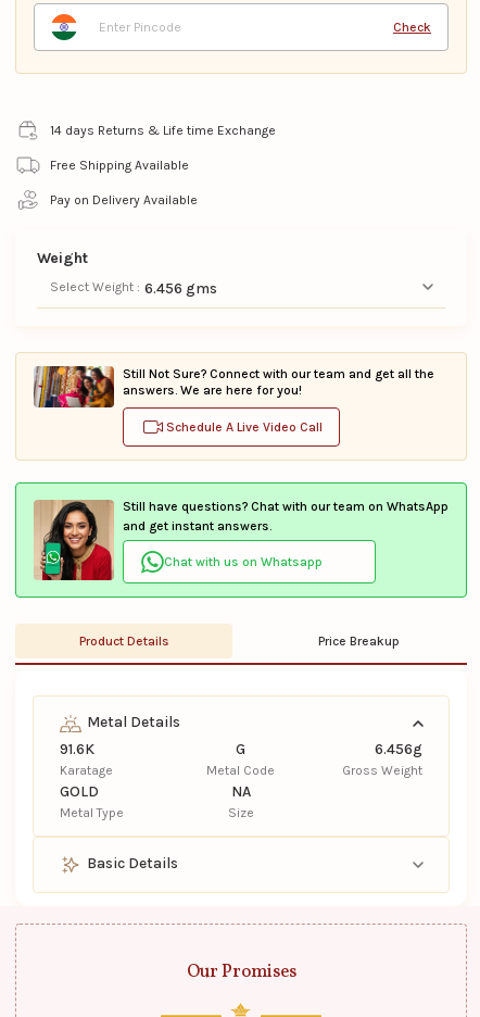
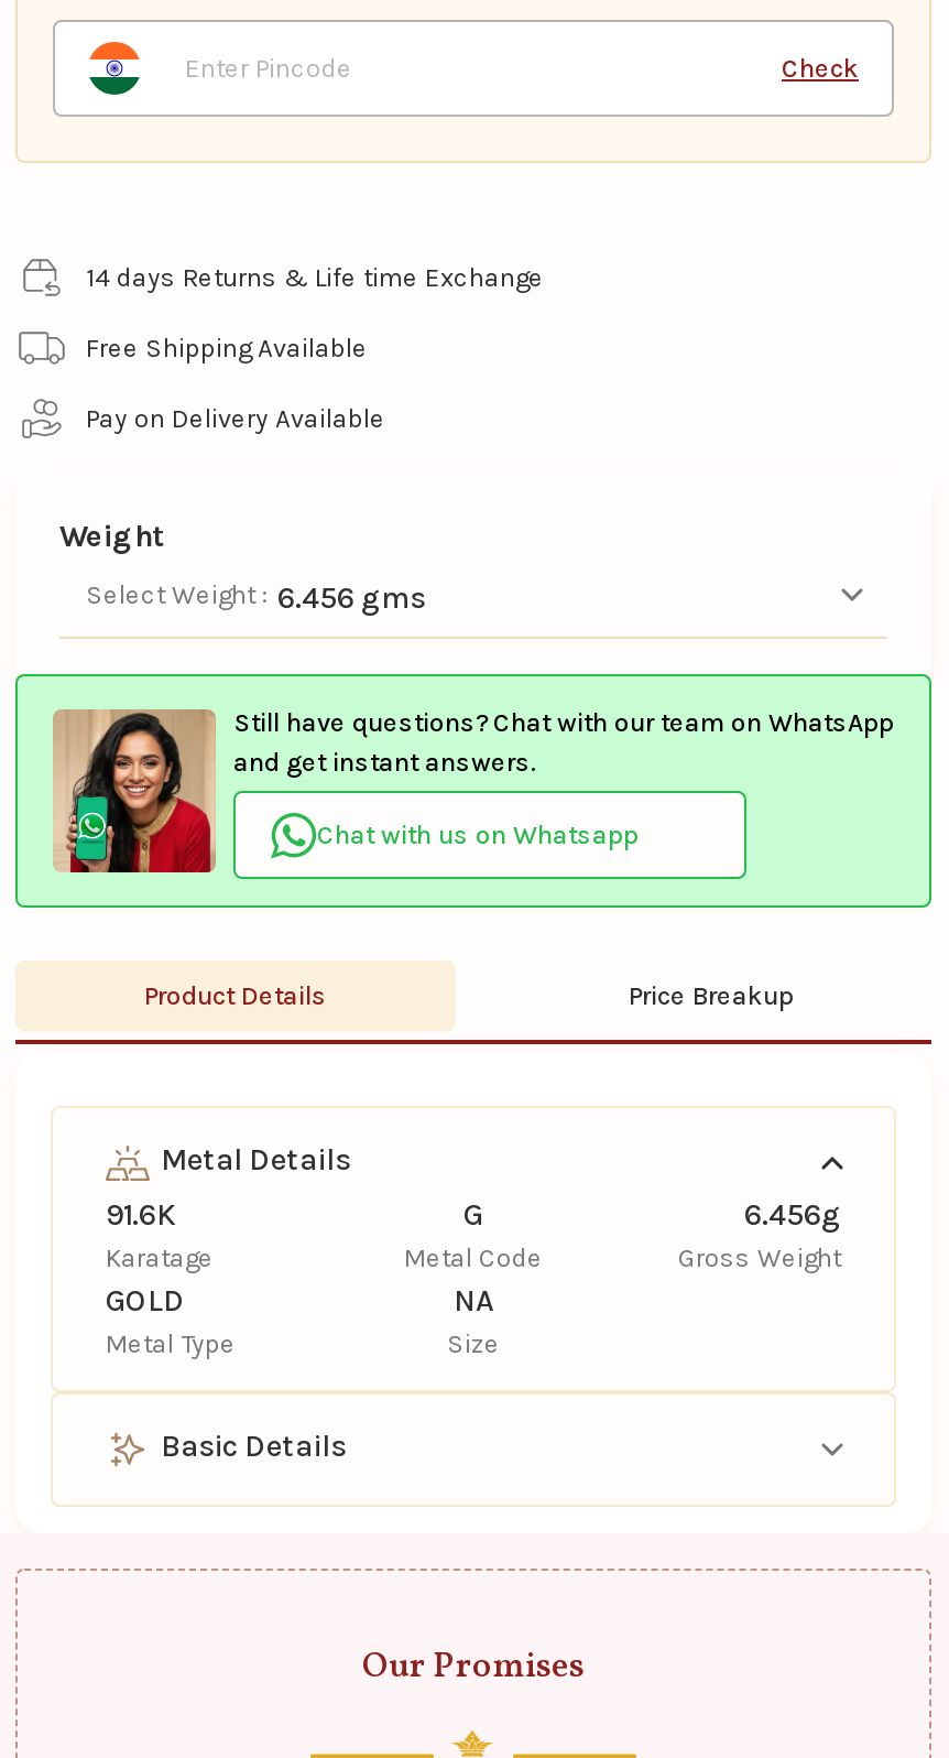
- [image]
- Still Not Sure? Connect with our team and get all the
- answers. We are here for you!
- Schedule A Live Video Call
